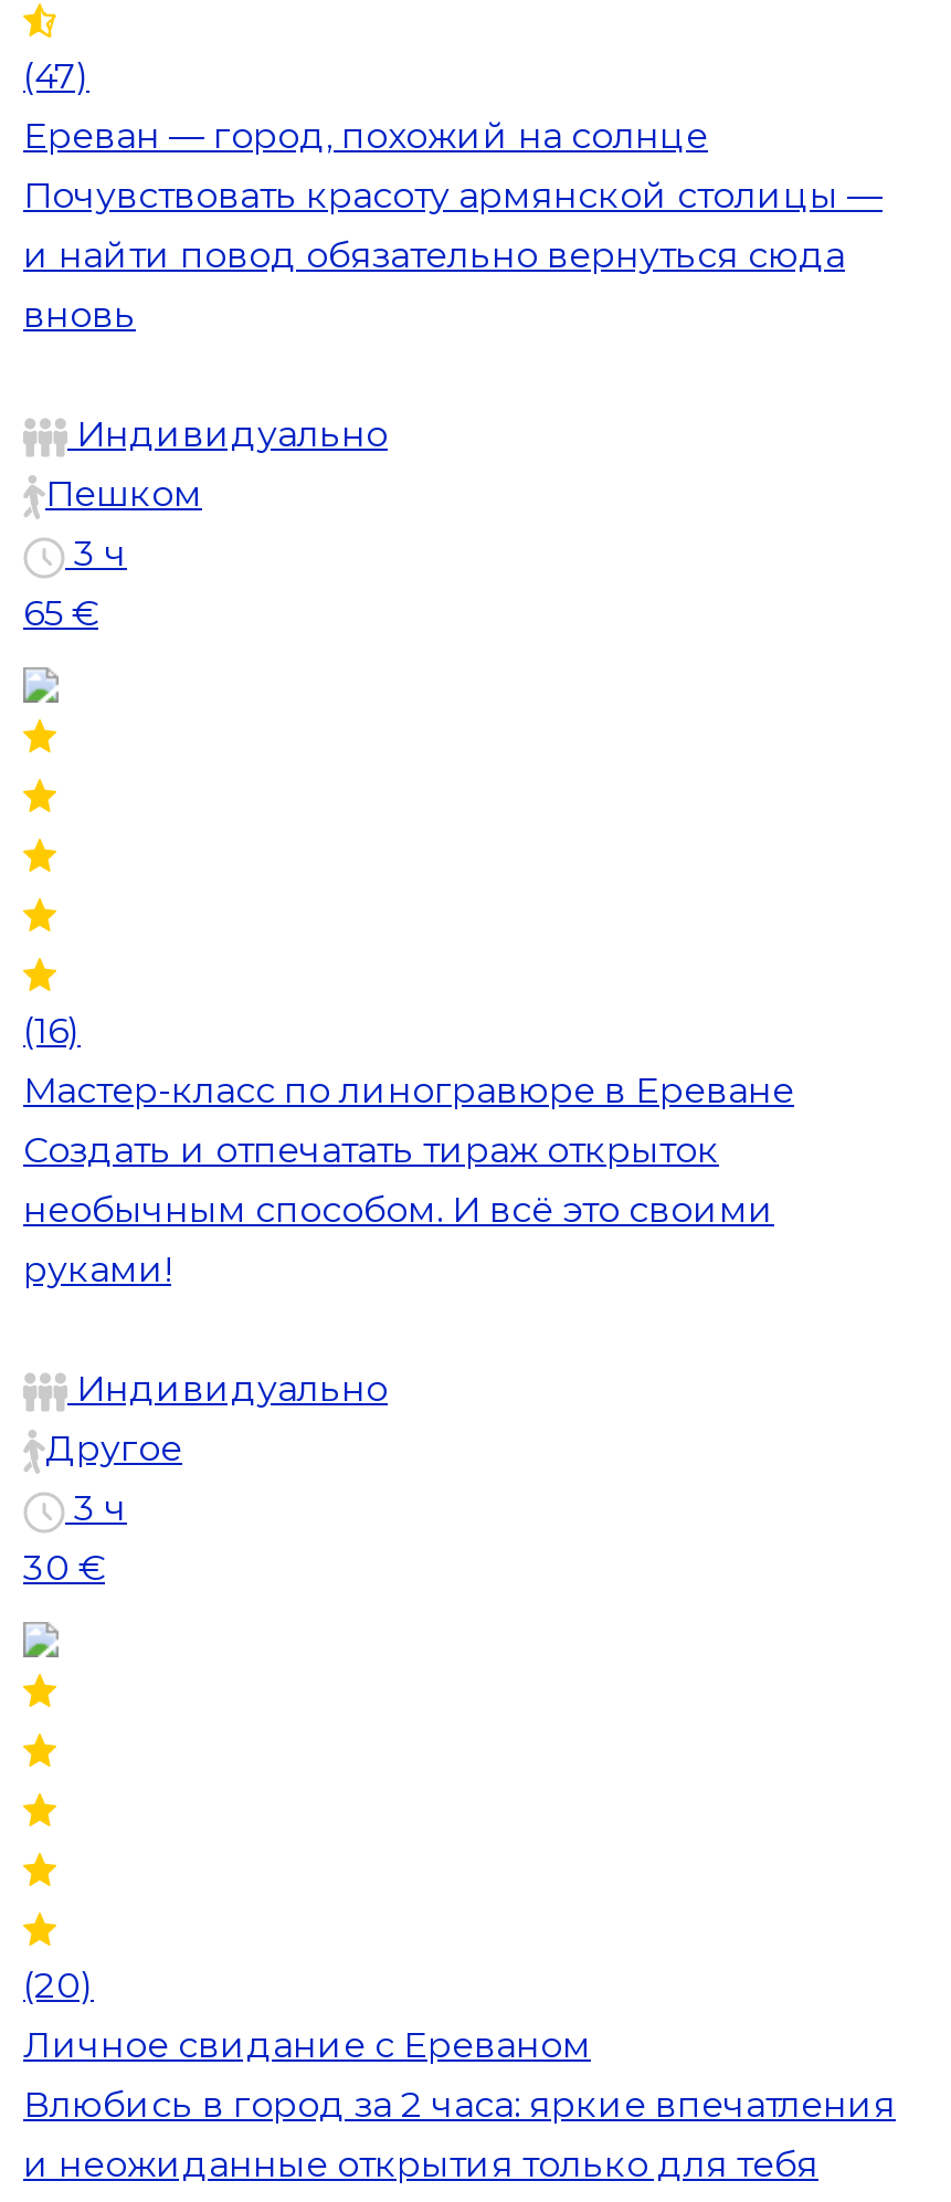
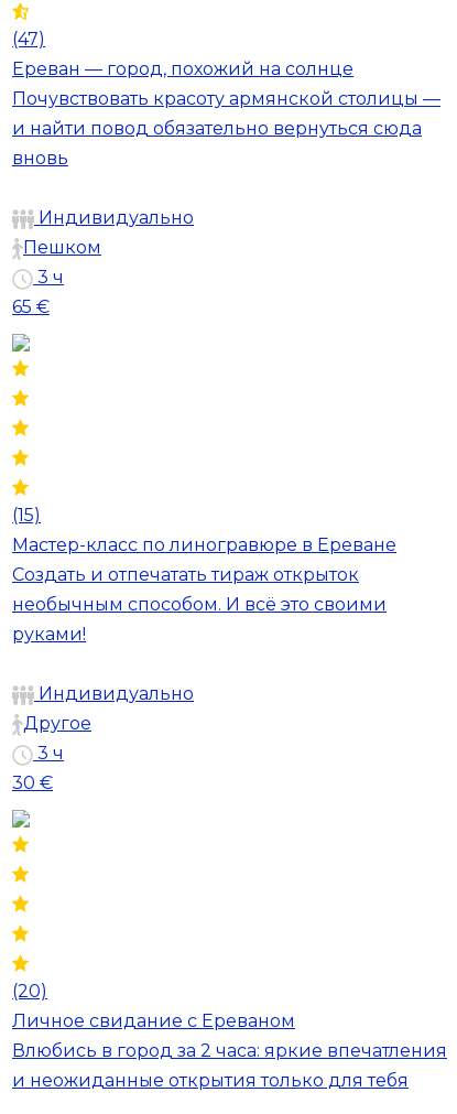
- (16)
+ (15)
